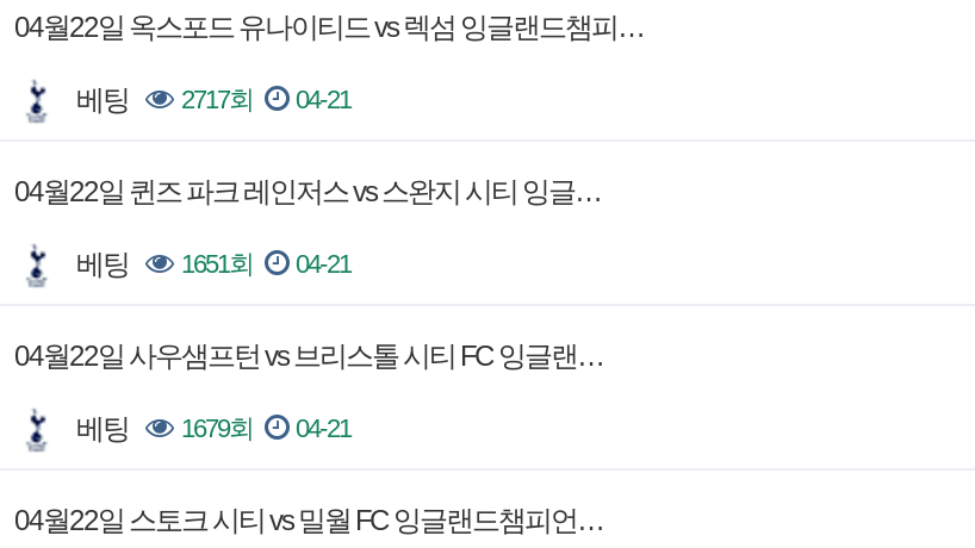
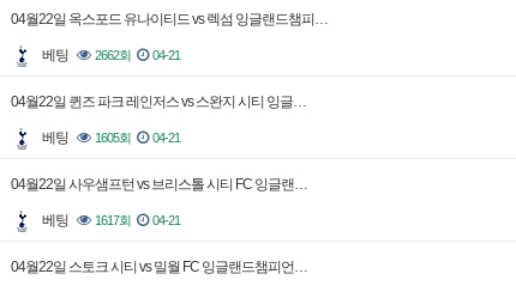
- 베팅 2717회 04-21
+ 베팅 2662회 04-21

- 베팅 1651회 04-21
+ 베팅 1605회 04-21

- 베팅 1679회 04-21
+ 베팅 1617회 04-21
